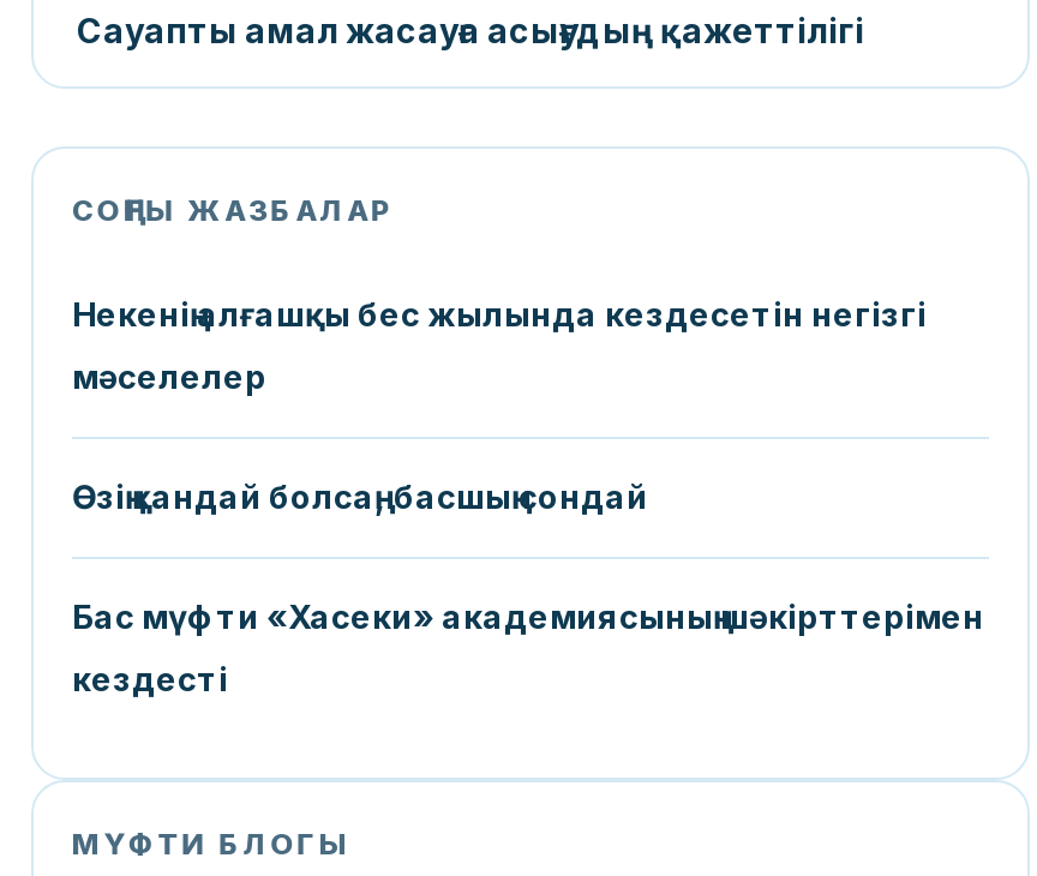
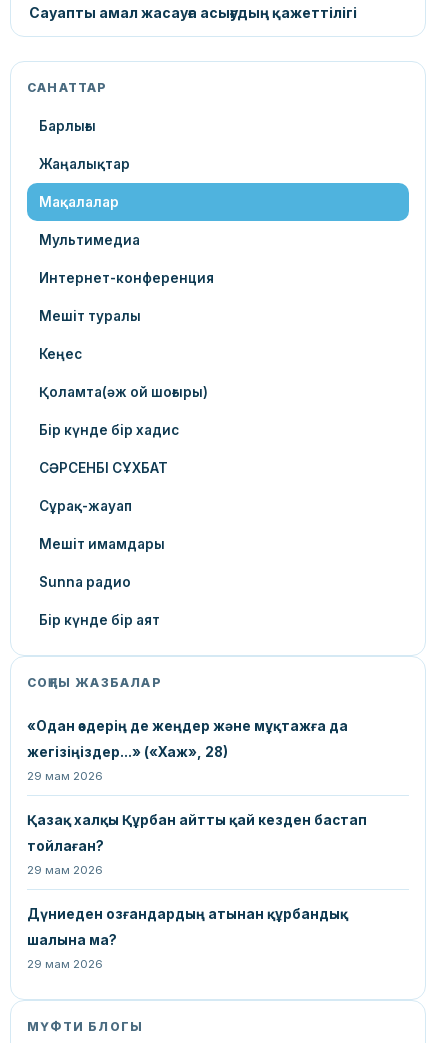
+ САНАТТАР
+ Барлығы
+ Жаңалықтар
+ Мақалалар
+ Мультимедиа
+ Интернет-конференция
+ Мешіт туралы
+ Кеңес
+ Қоламта(әж ой шоғыры)
+ Бір күнде бір хадис
+ СӘРСЕНБІ СҰХБАТ
+ Сұрақ-жауап
+ Мешіт имамдары
+ Sunna радио
+ Бір күнде бір аят

- Некенің алғашқы бес жылында кездесетін негізгі
- мәселелер
- Өзің қандай болсаң, басшың сондай
- Бас мүфти «Хасеки» академиясының шәкірттерімен
- кездесті
+ «Одан өздерің де жеңдер жəне мұқтажға да
+ жегізіңіздер...» («Хаж», 28)
+ 29 мам 2026
+ Қазақ халқы Құрбан айтты қай кезден бастап
+ тойлаған?
+ 29 мам 2026
+ Дүниеден озғандардың атынан құрбандық
+ шалына ма?
+ 29 мам 2026
